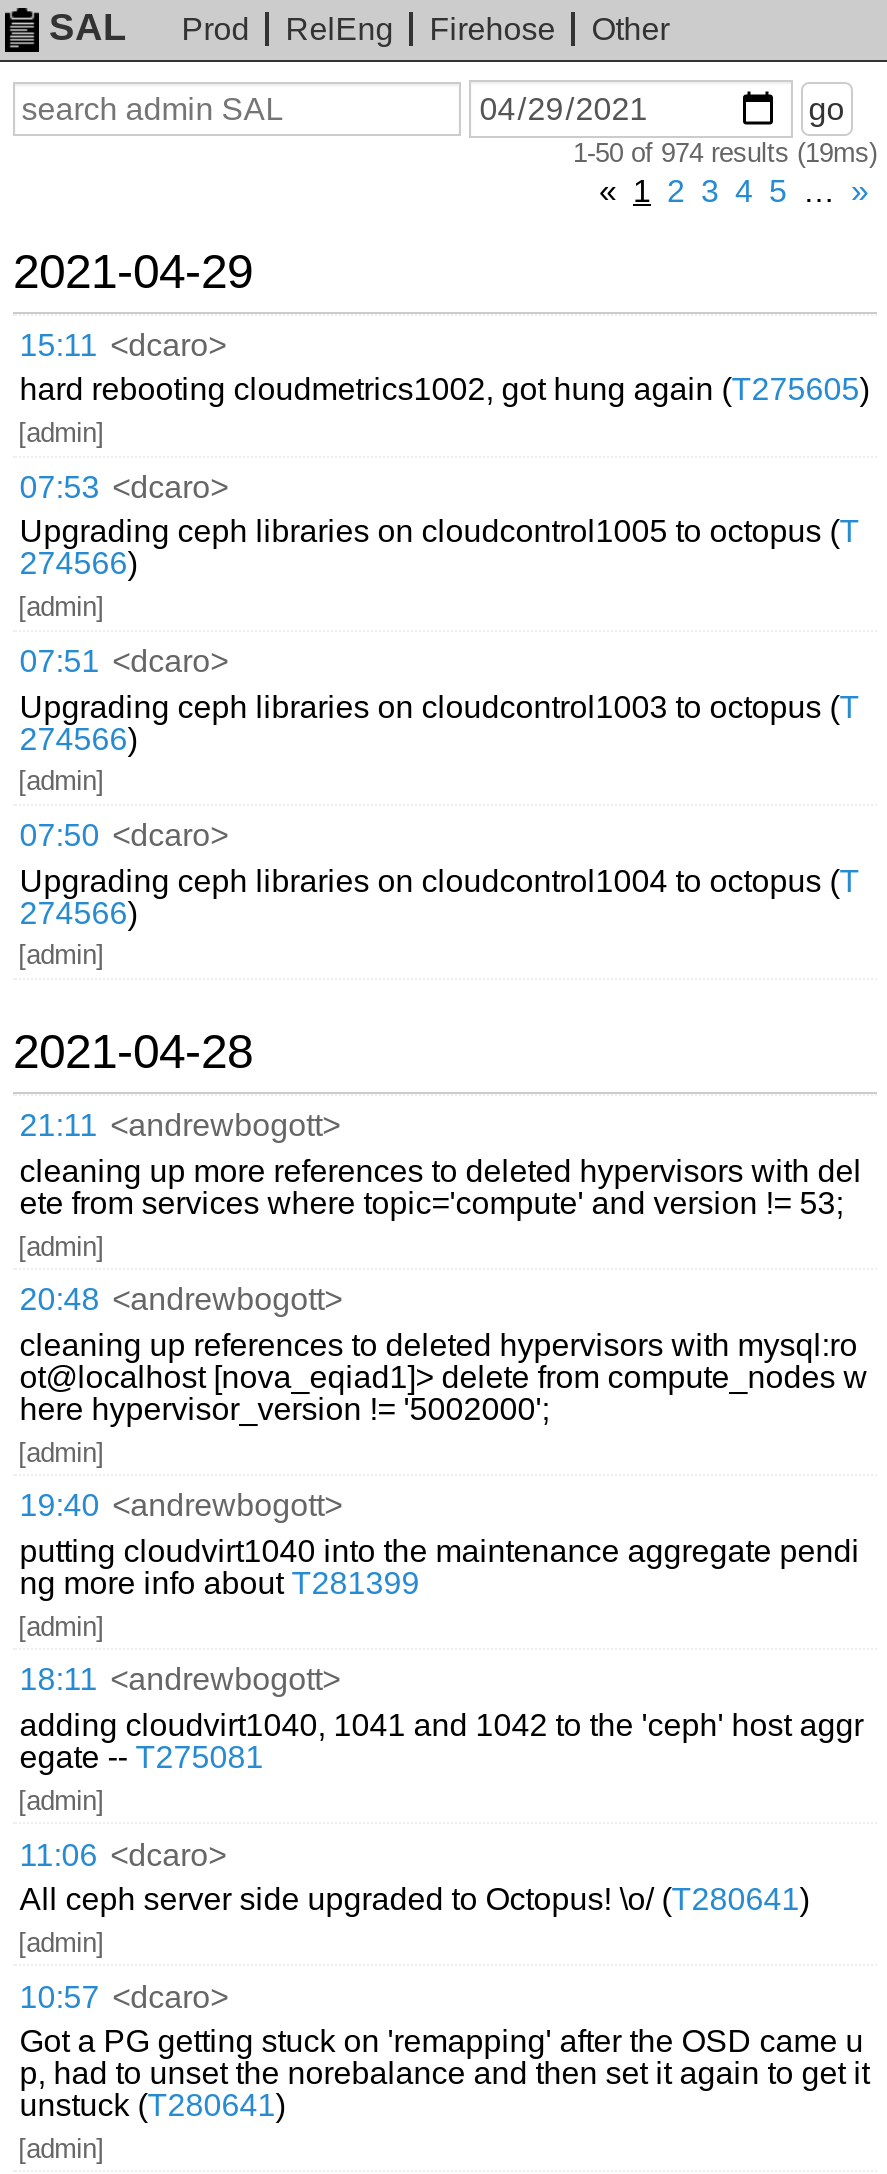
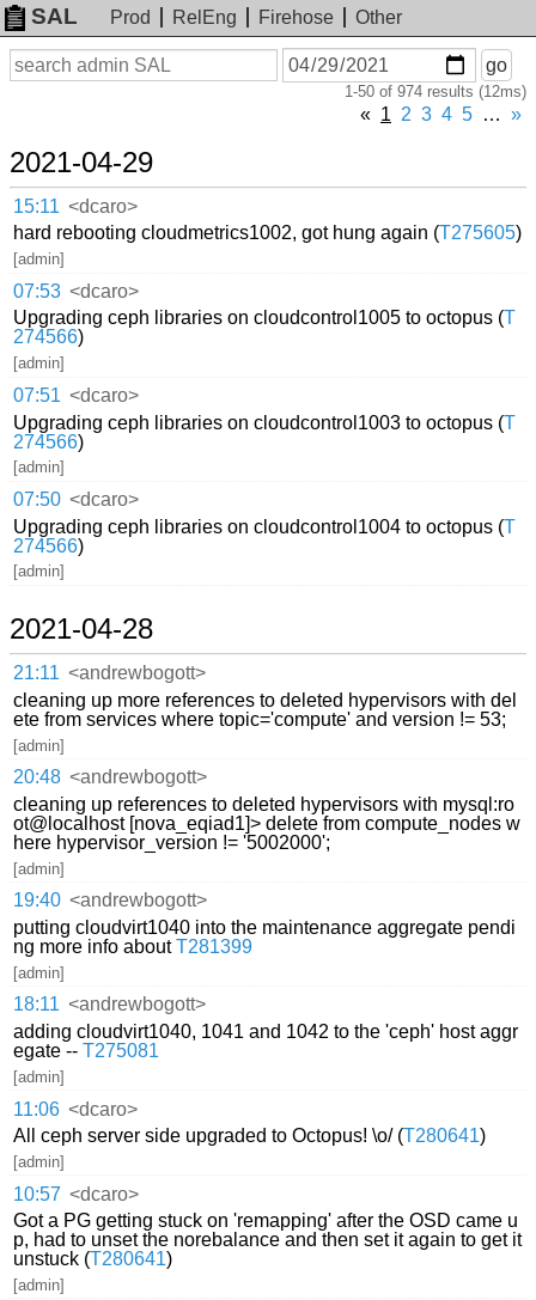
- 1-50 of 974 results (19ms)
+ 1-50 of 974 results (12ms)
